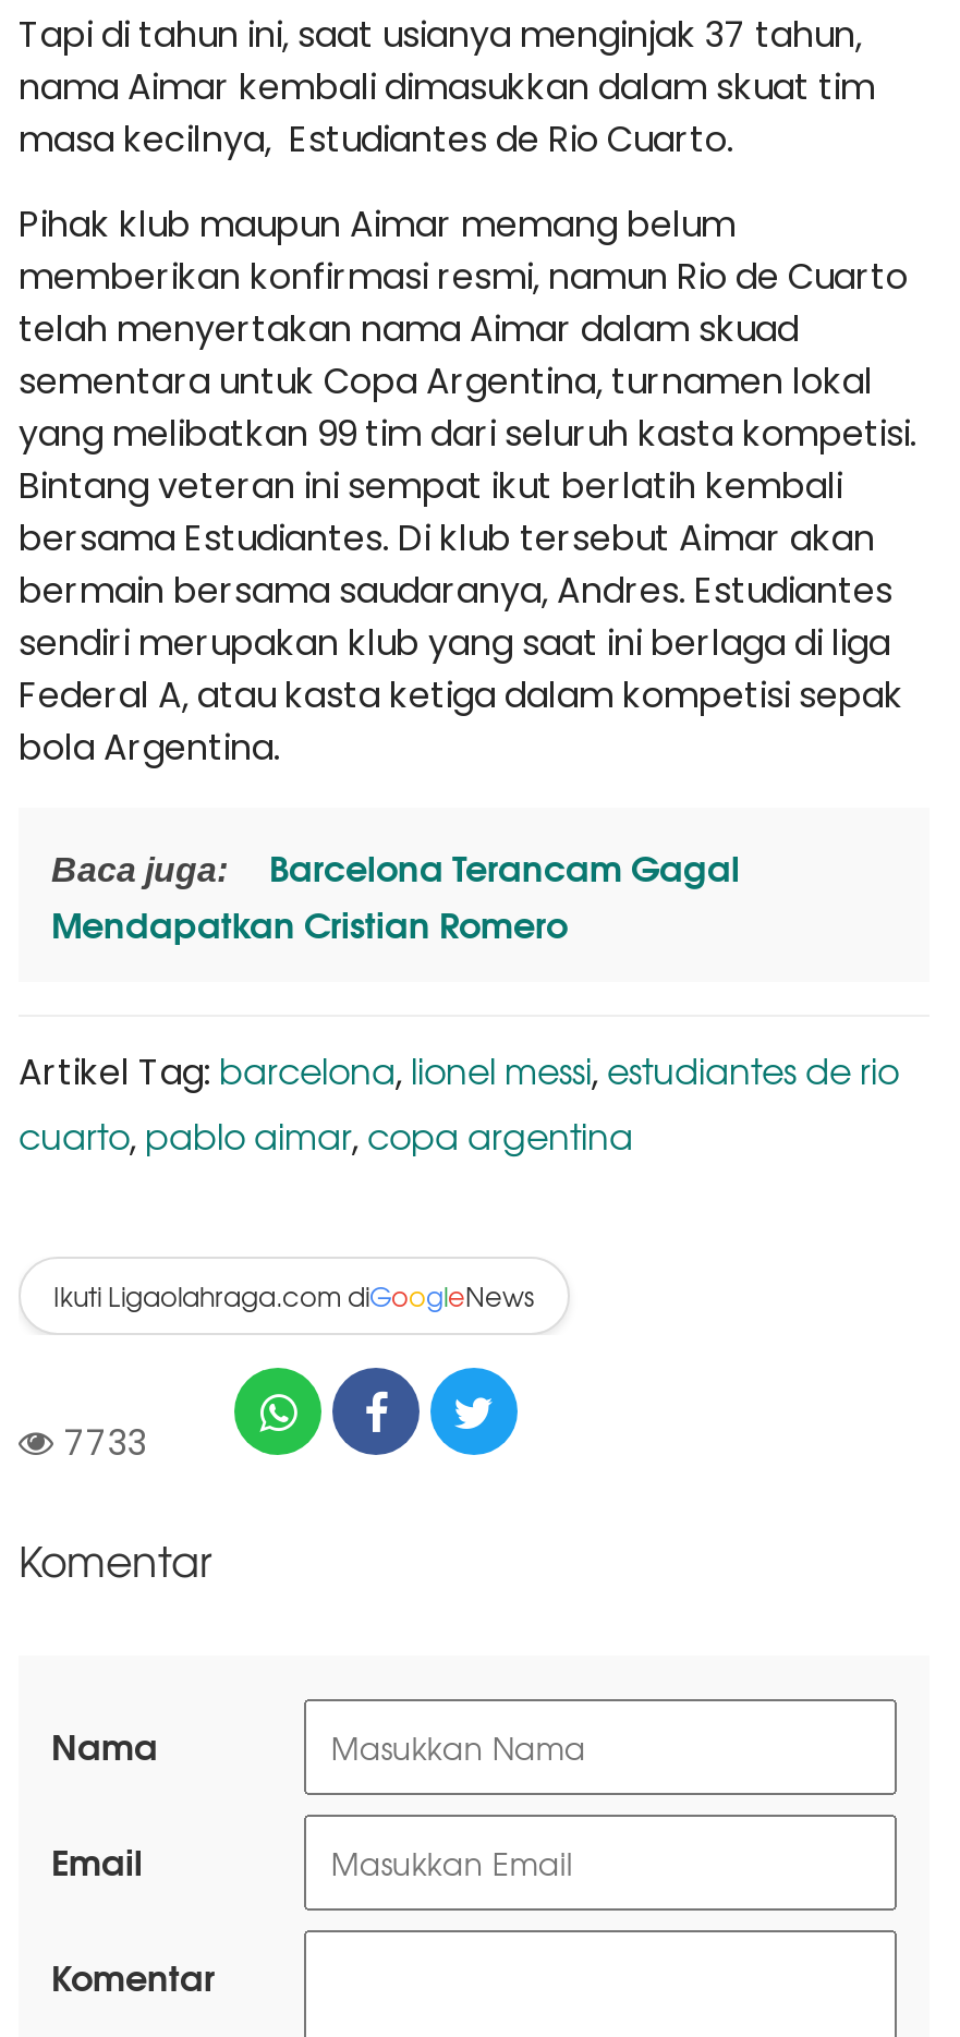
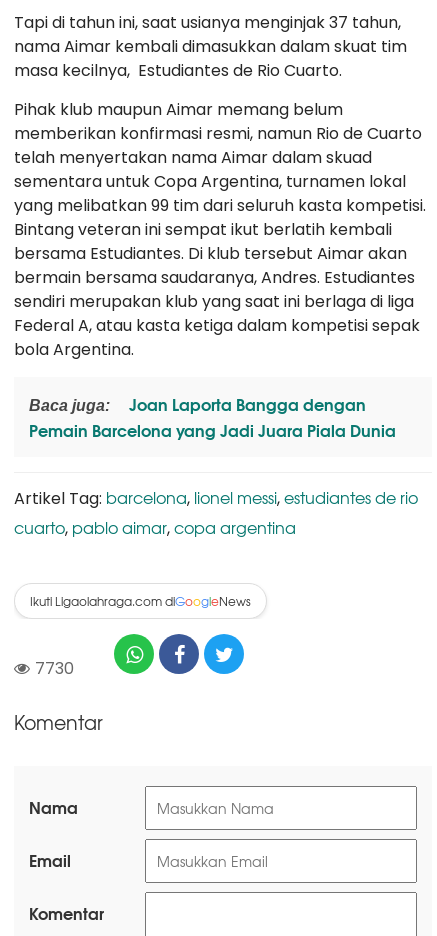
- Barcelona Terancam Gagal
- Mendapatkan Cristian Romero
+ Joan Laporta Bangga dengan
+ Pemain Barcelona yang Jadi Juara Piala Dunia

- 7733
+ 7730
